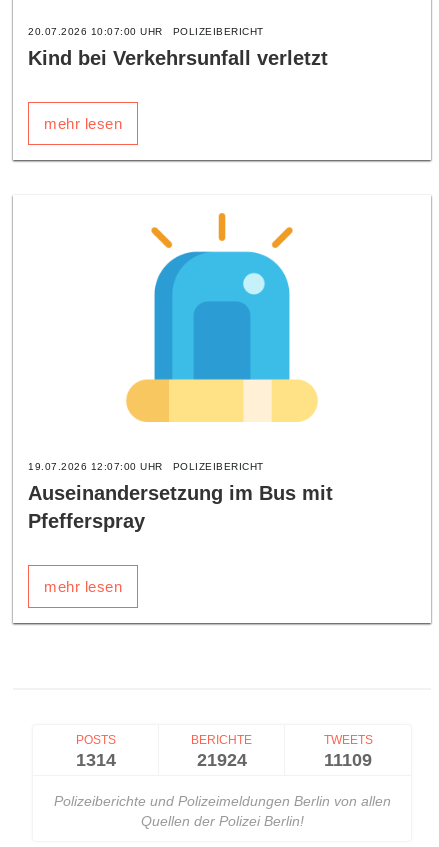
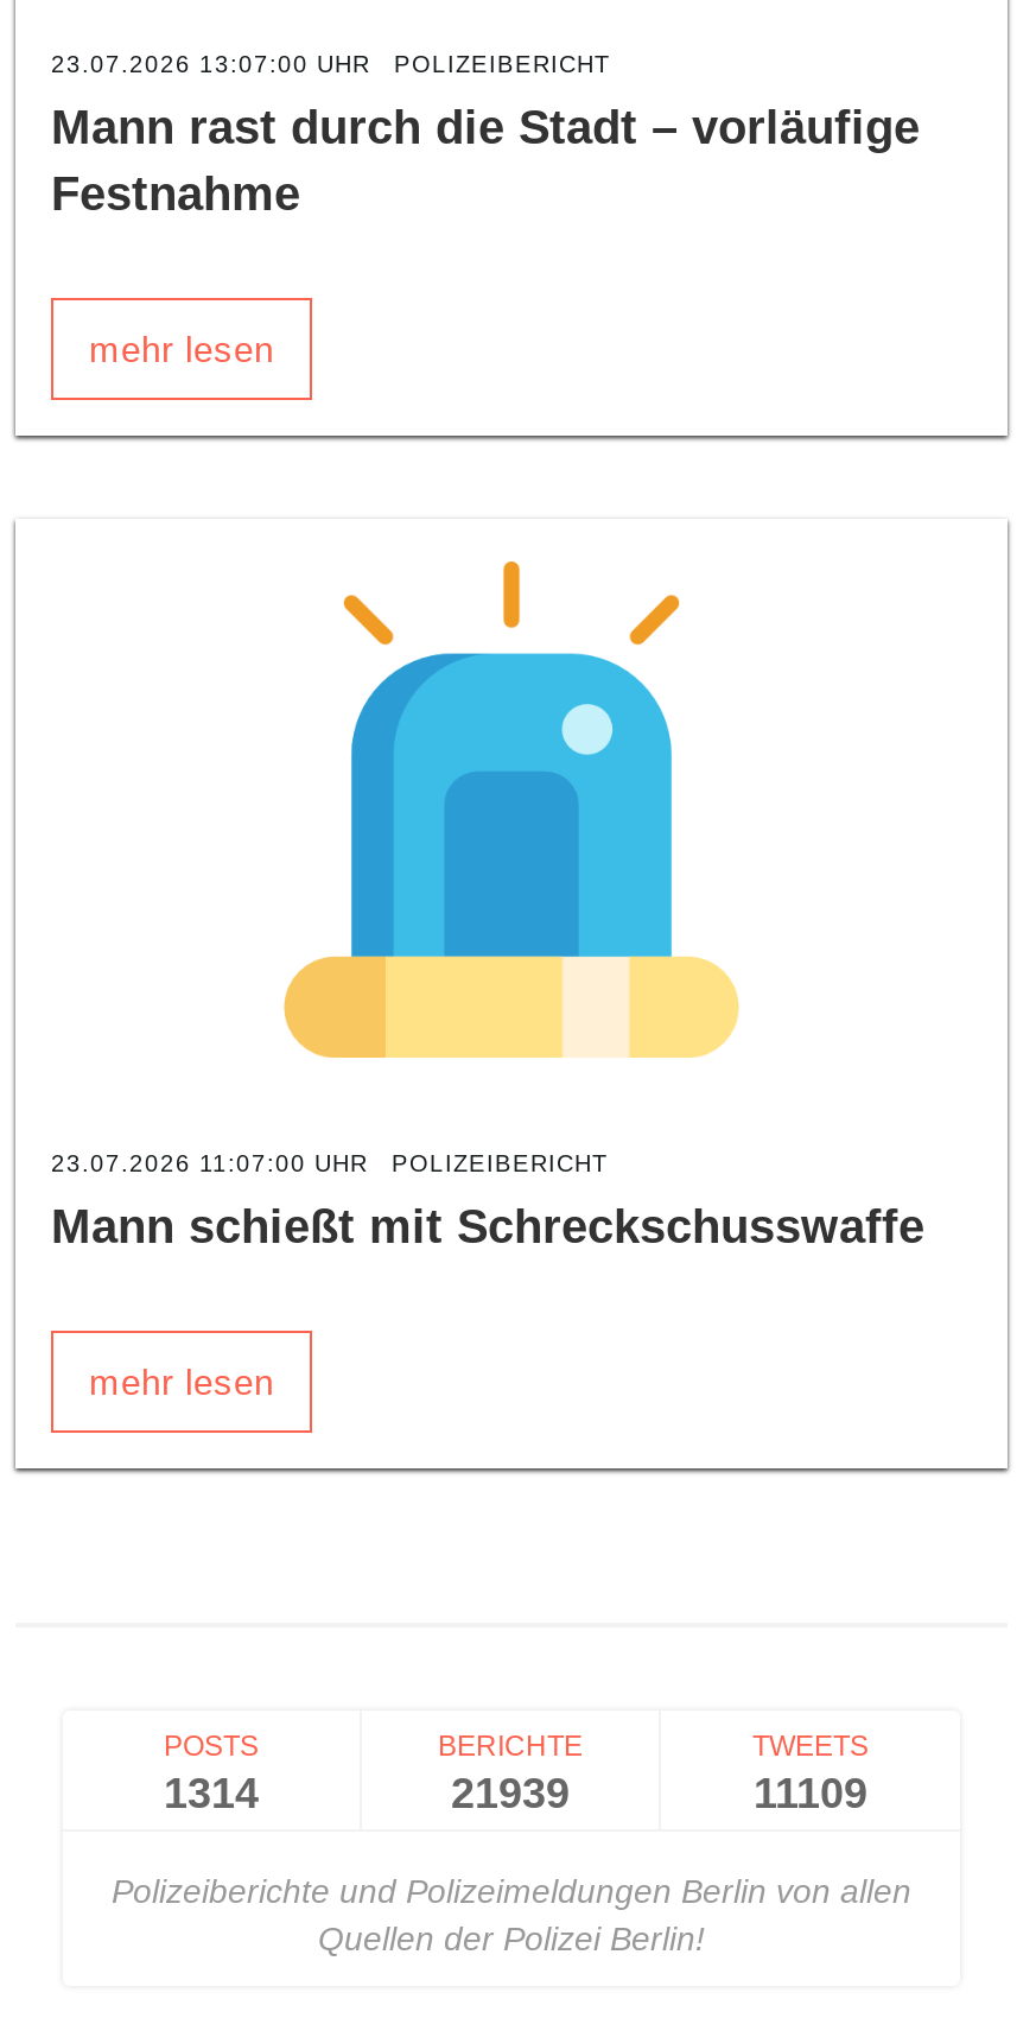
- 20.07.2026 10:07:00 UHR POLIZEIBERICHT
+ 23.07.2026 13:07:00 UHR POLIZEIBERICHT

- Kind bei Verkehrsunfall verletzt
+ Mann rast durch die Stadt – vorläufige
+ Festnahme

moved down: mehr lesen | POLIZEIBERICHT

- 19.07.2026 12:07:00 UHR POLIZEIBERICHT
+ 23.07.2026 11:07:00 UHR POLIZEIBERICHT

- Auseinandersetzung im Bus mit
- Pfefferspray
+ Mann schießt mit Schreckschusswaffe

- 21924
+ 21939
